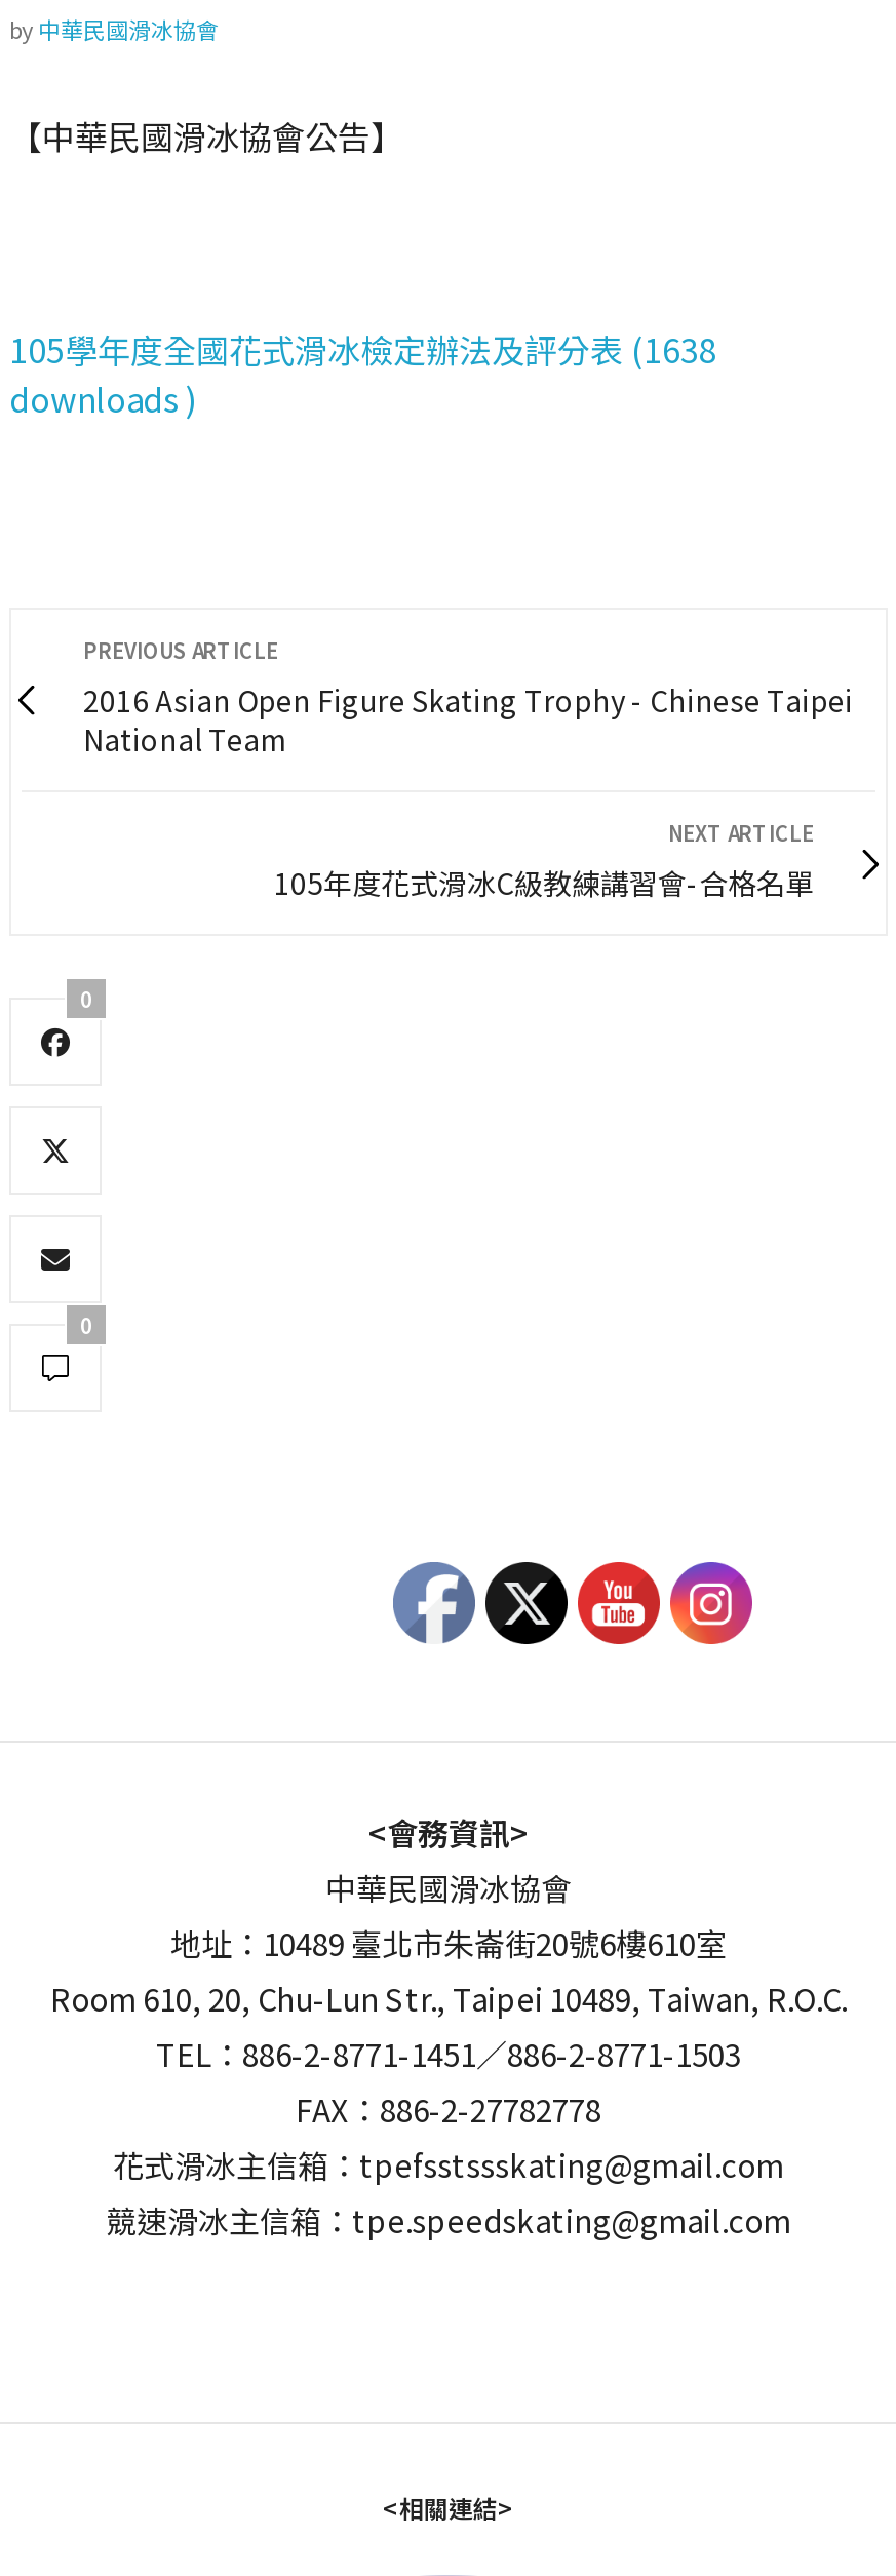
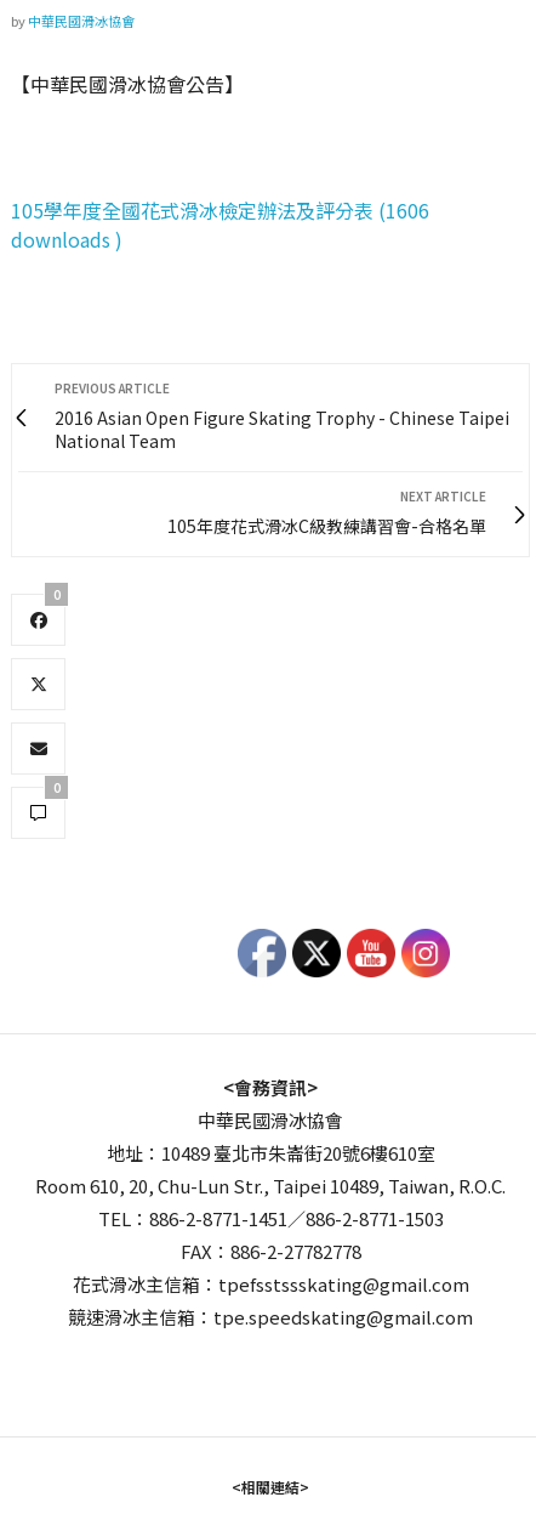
- 105學年度全國花式滑冰檢定辦法及評分表 (1638
+ 105學年度全國花式滑冰檢定辦法及評分表 (1606
